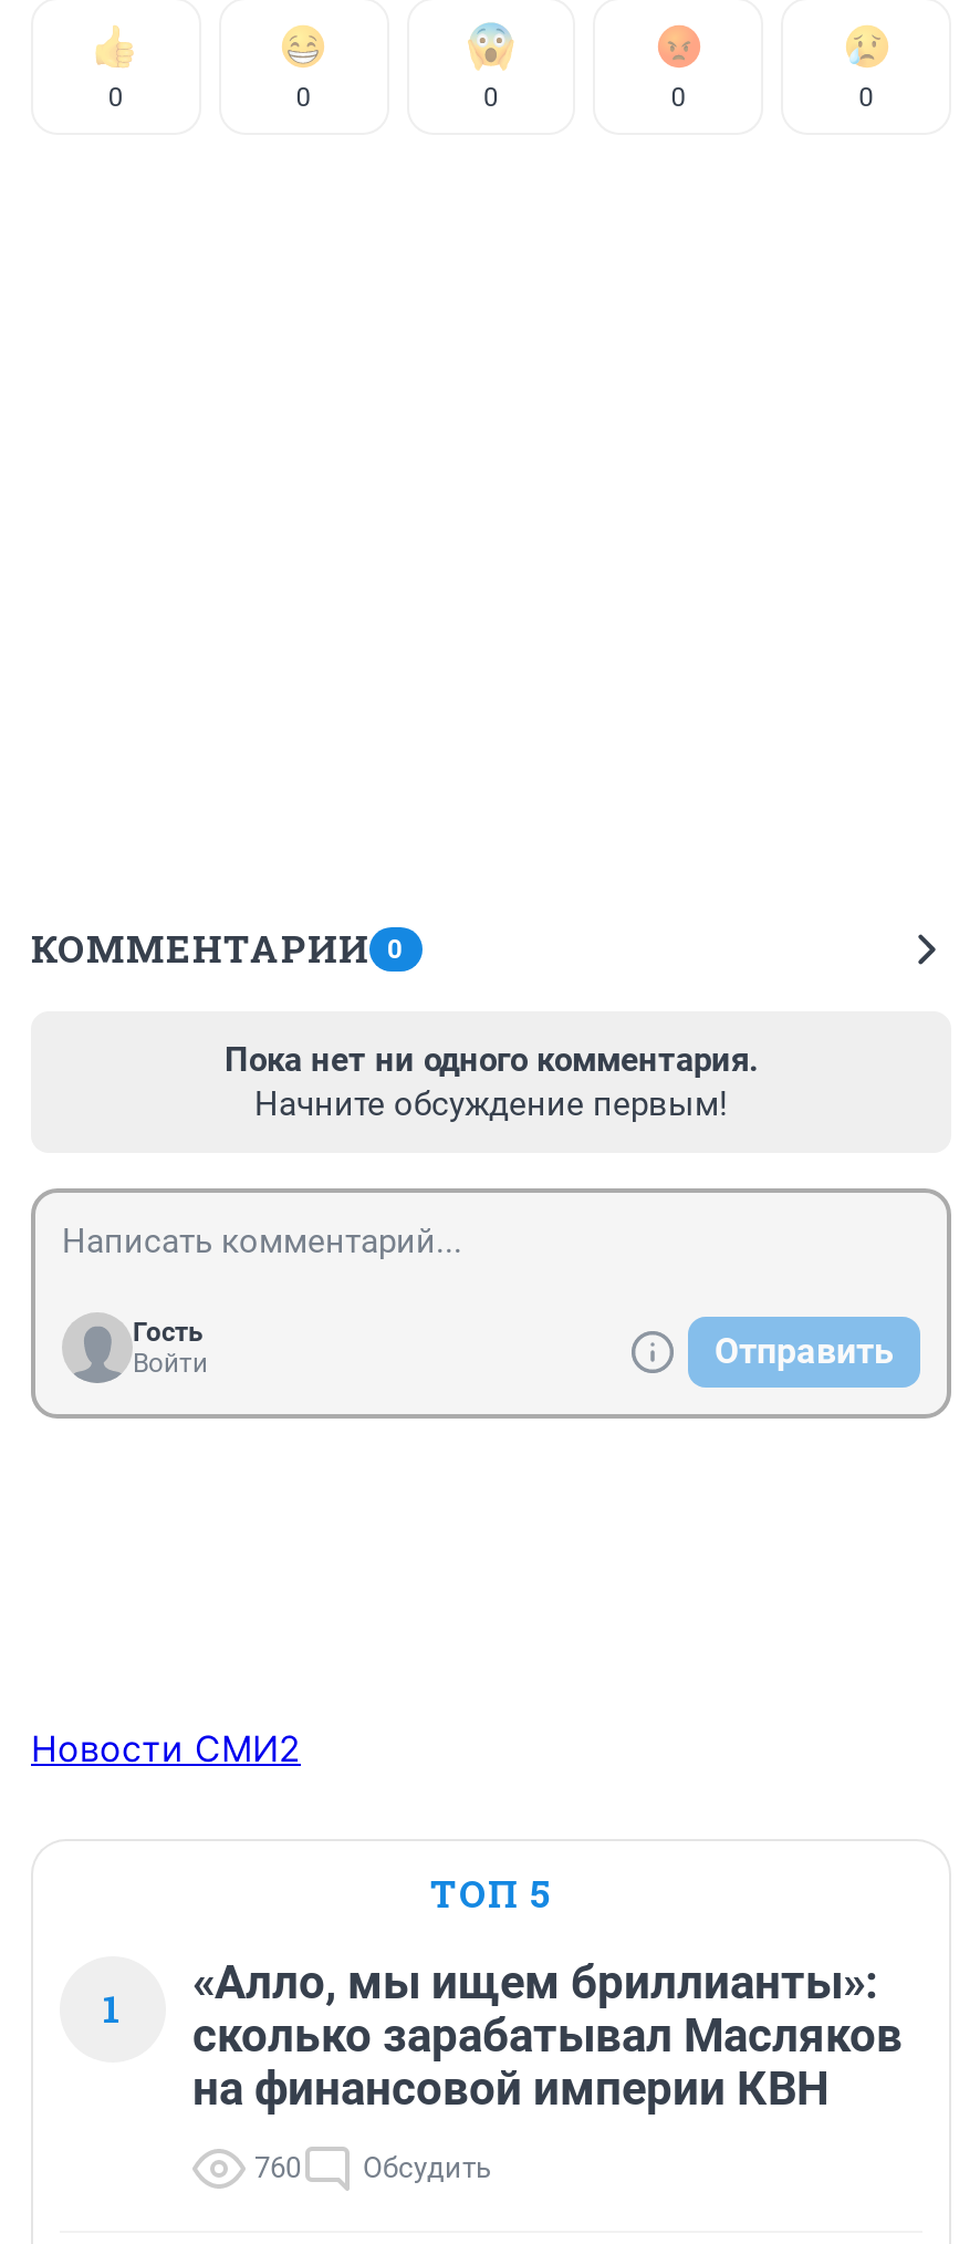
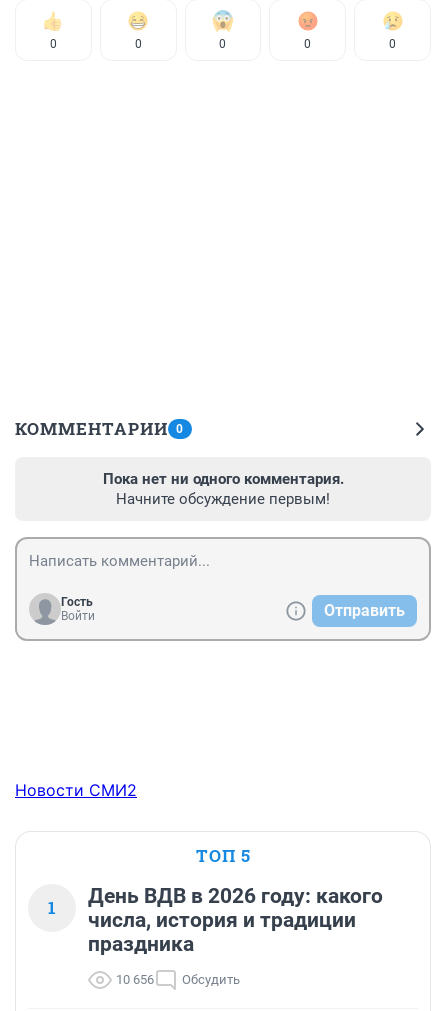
- «Алло, мы ищем бриллианты»:
- сколько зарабатывал Масляков
- на финансовой империи КВН
+ День ВДВ в 2026 году: какого
+ числа, история и традиции
+ праздника

- 760 Обсудить
+ 10 656 Обсудить
